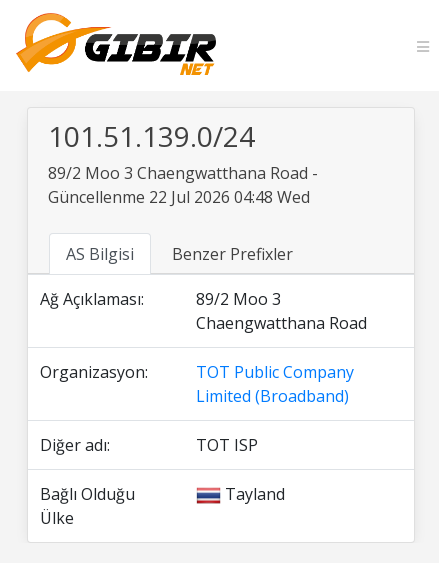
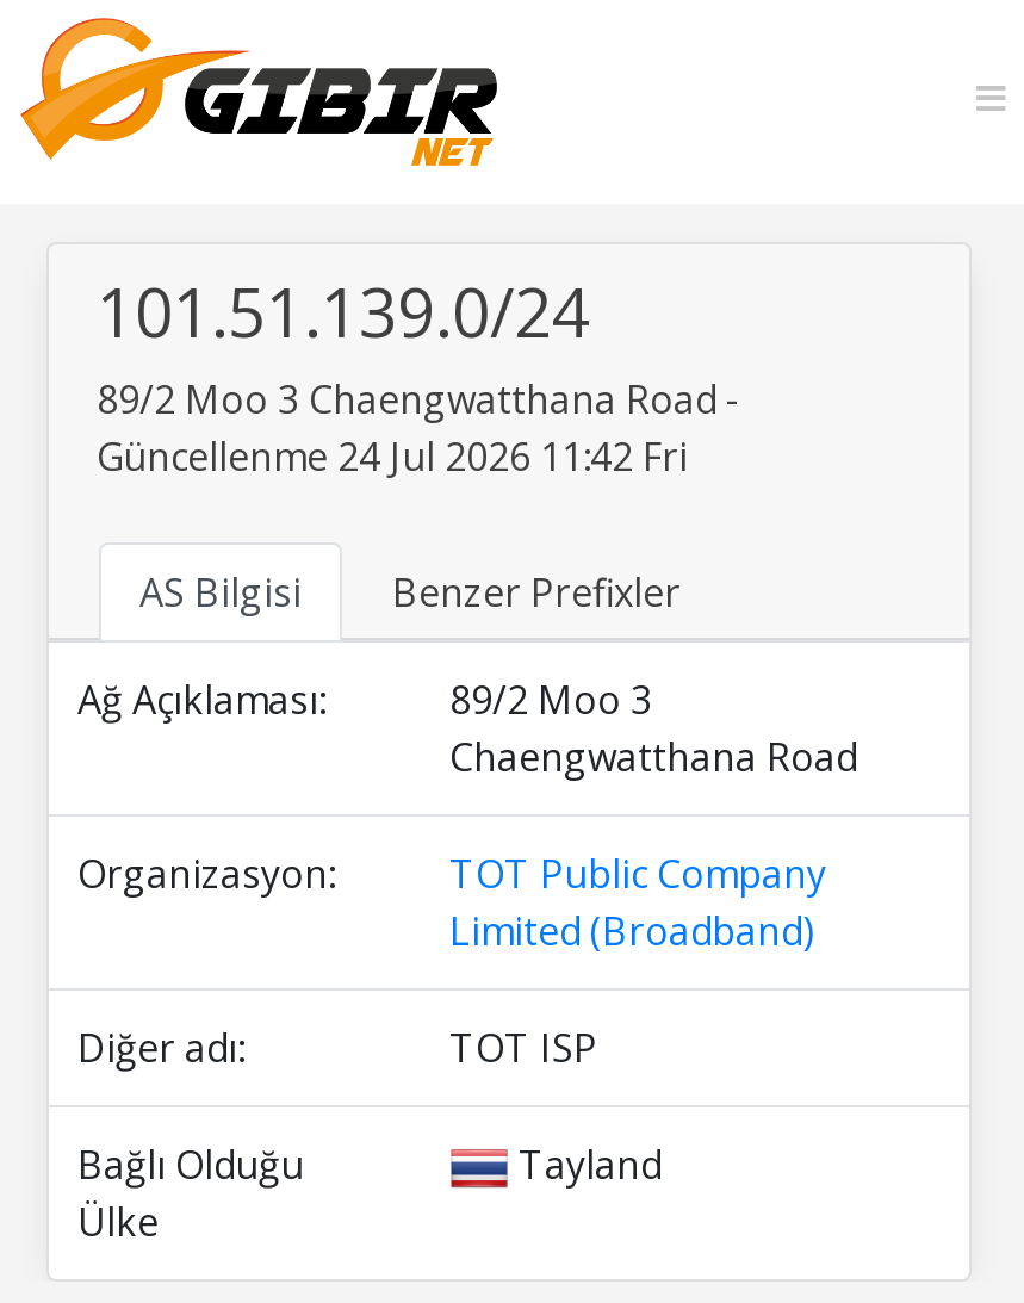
- Güncellenme 22 Jul 2026 04:48 Wed
+ Güncellenme 24 Jul 2026 11:42 Fri
